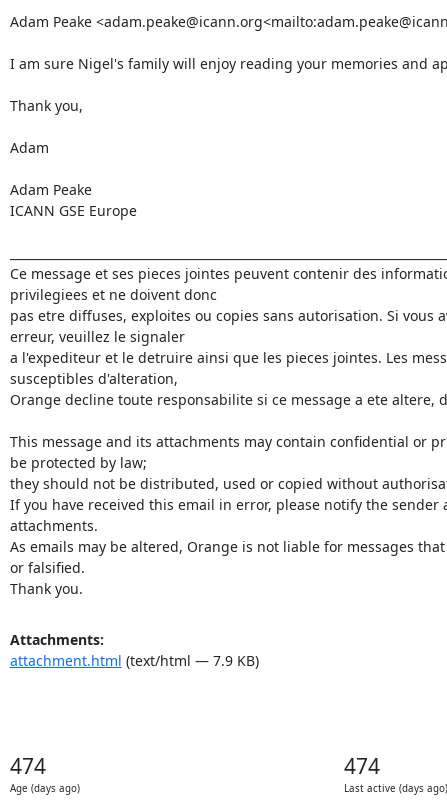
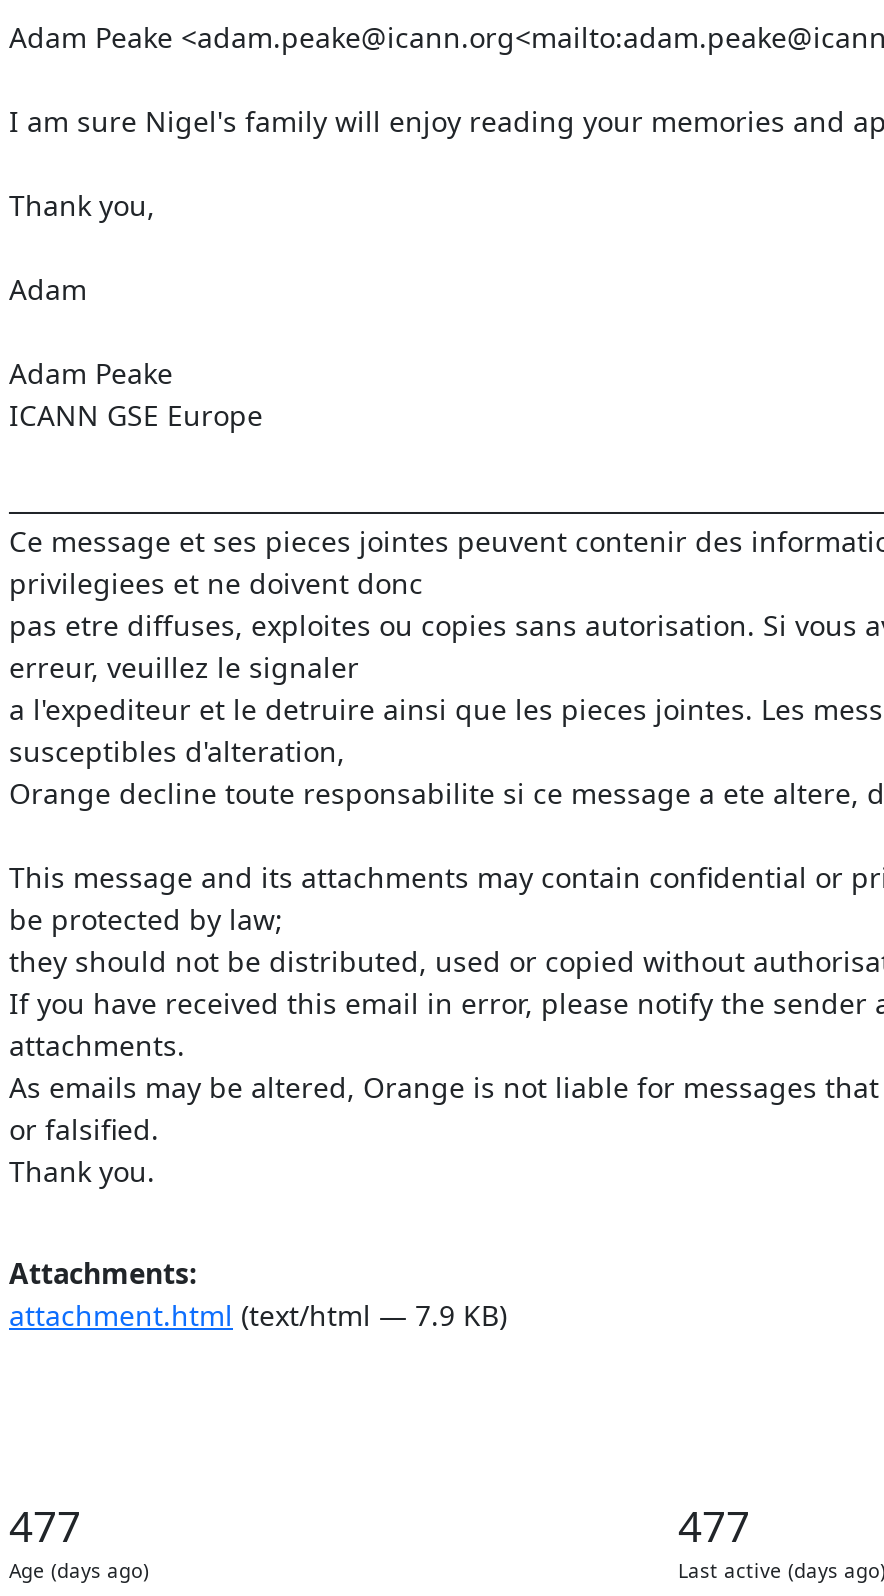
- 474
+ 477

- 474
+ 477
